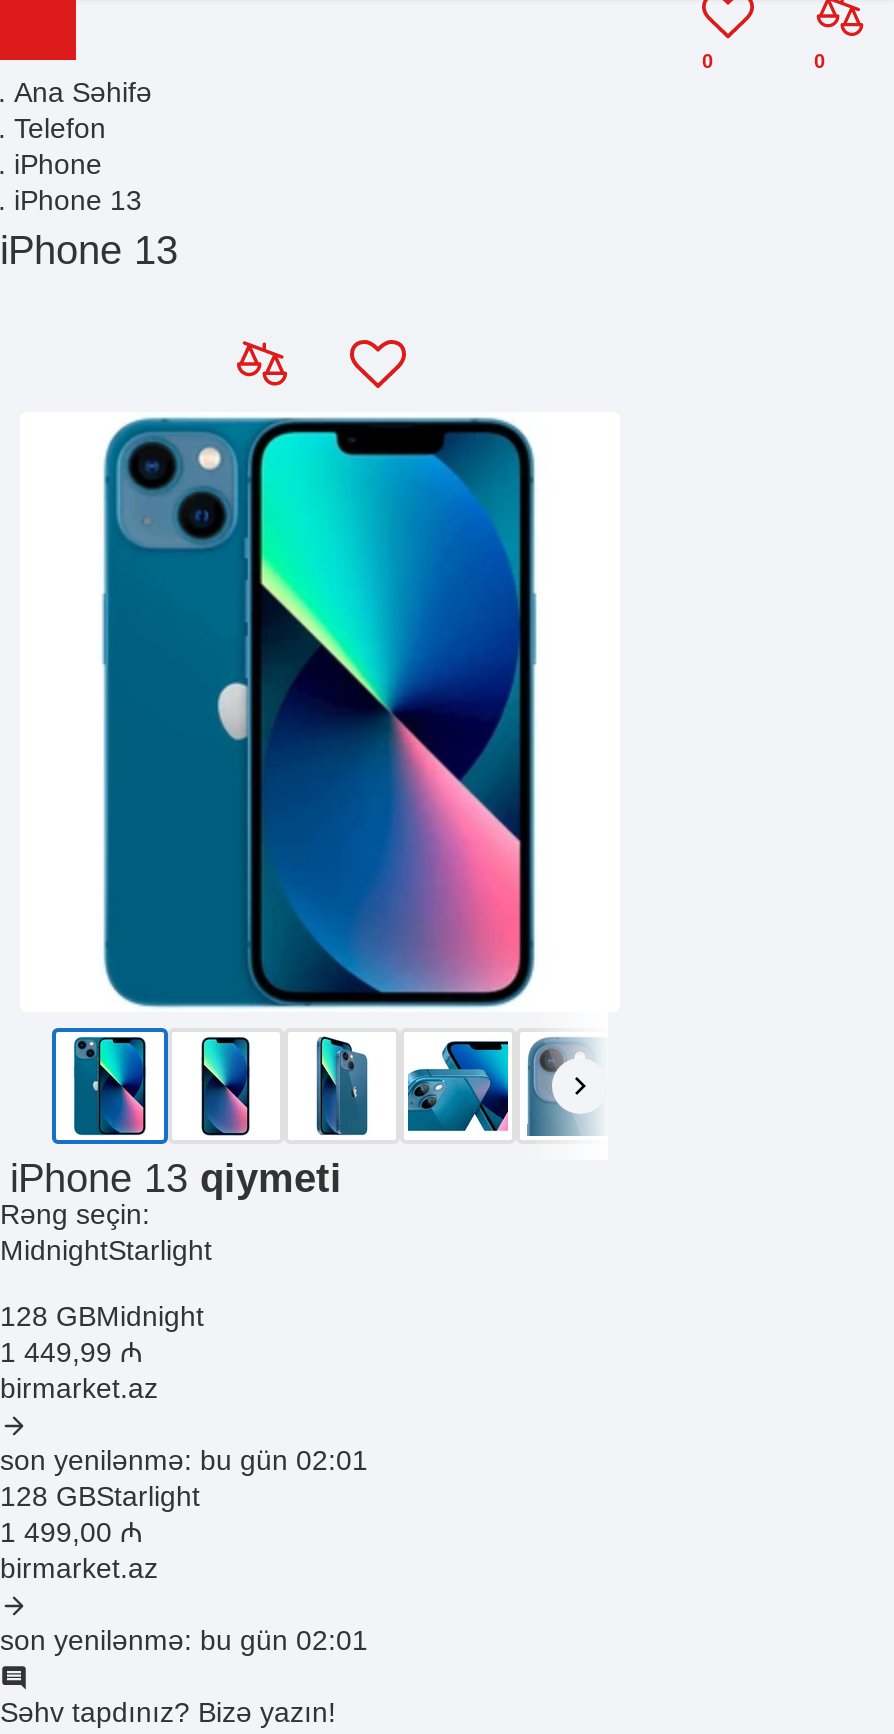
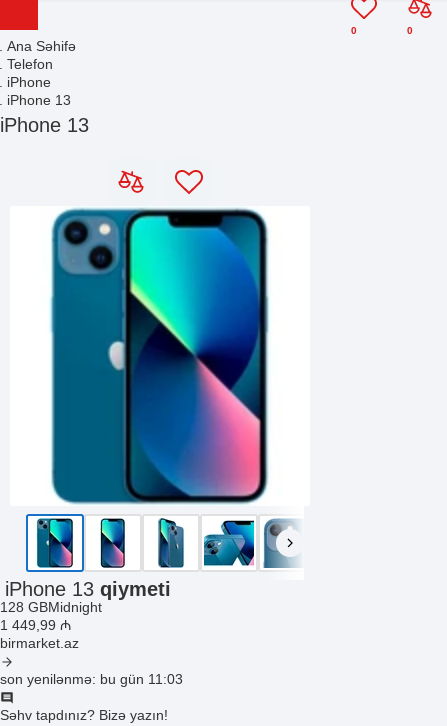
- Rəng seçin:
- MidnightStarlight

- son yenilənmə: bu gün 02:01
- 128 GBStarlight
- 1 499,00 ₼
- birmarket.az
- son yenilənmə: bu gün 02:01
+ son yenilənmə: bu gün 11:03
